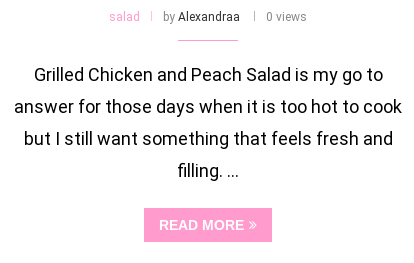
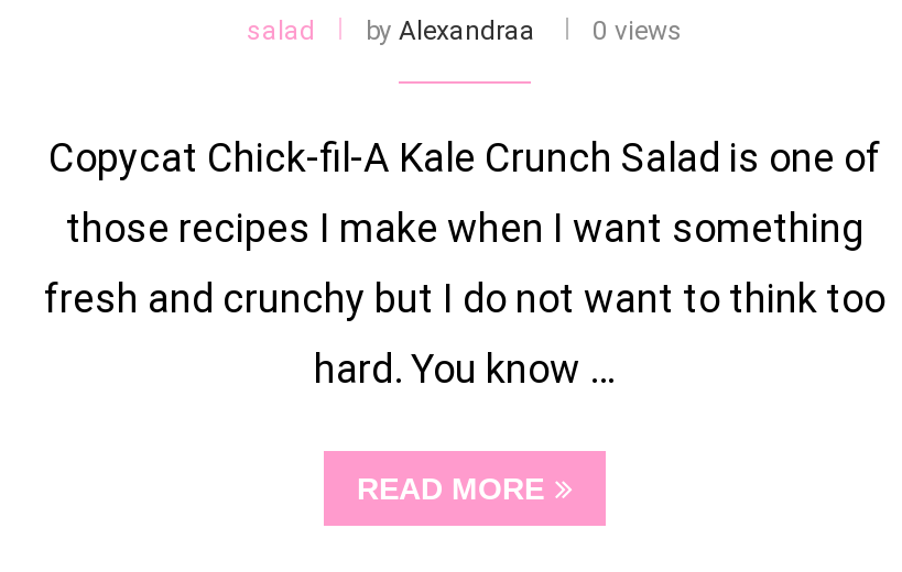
- Grilled Chicken and Peach Salad is my go to
+ Copycat Chick-fil-A Kale Crunch Salad is one of

- answer for those days when it is too hot to cook
+ those recipes I make when I want something

- but I still want something that feels fresh and
+ fresh and crunchy but I do not want to think too

- filling. …
+ hard. You know …
